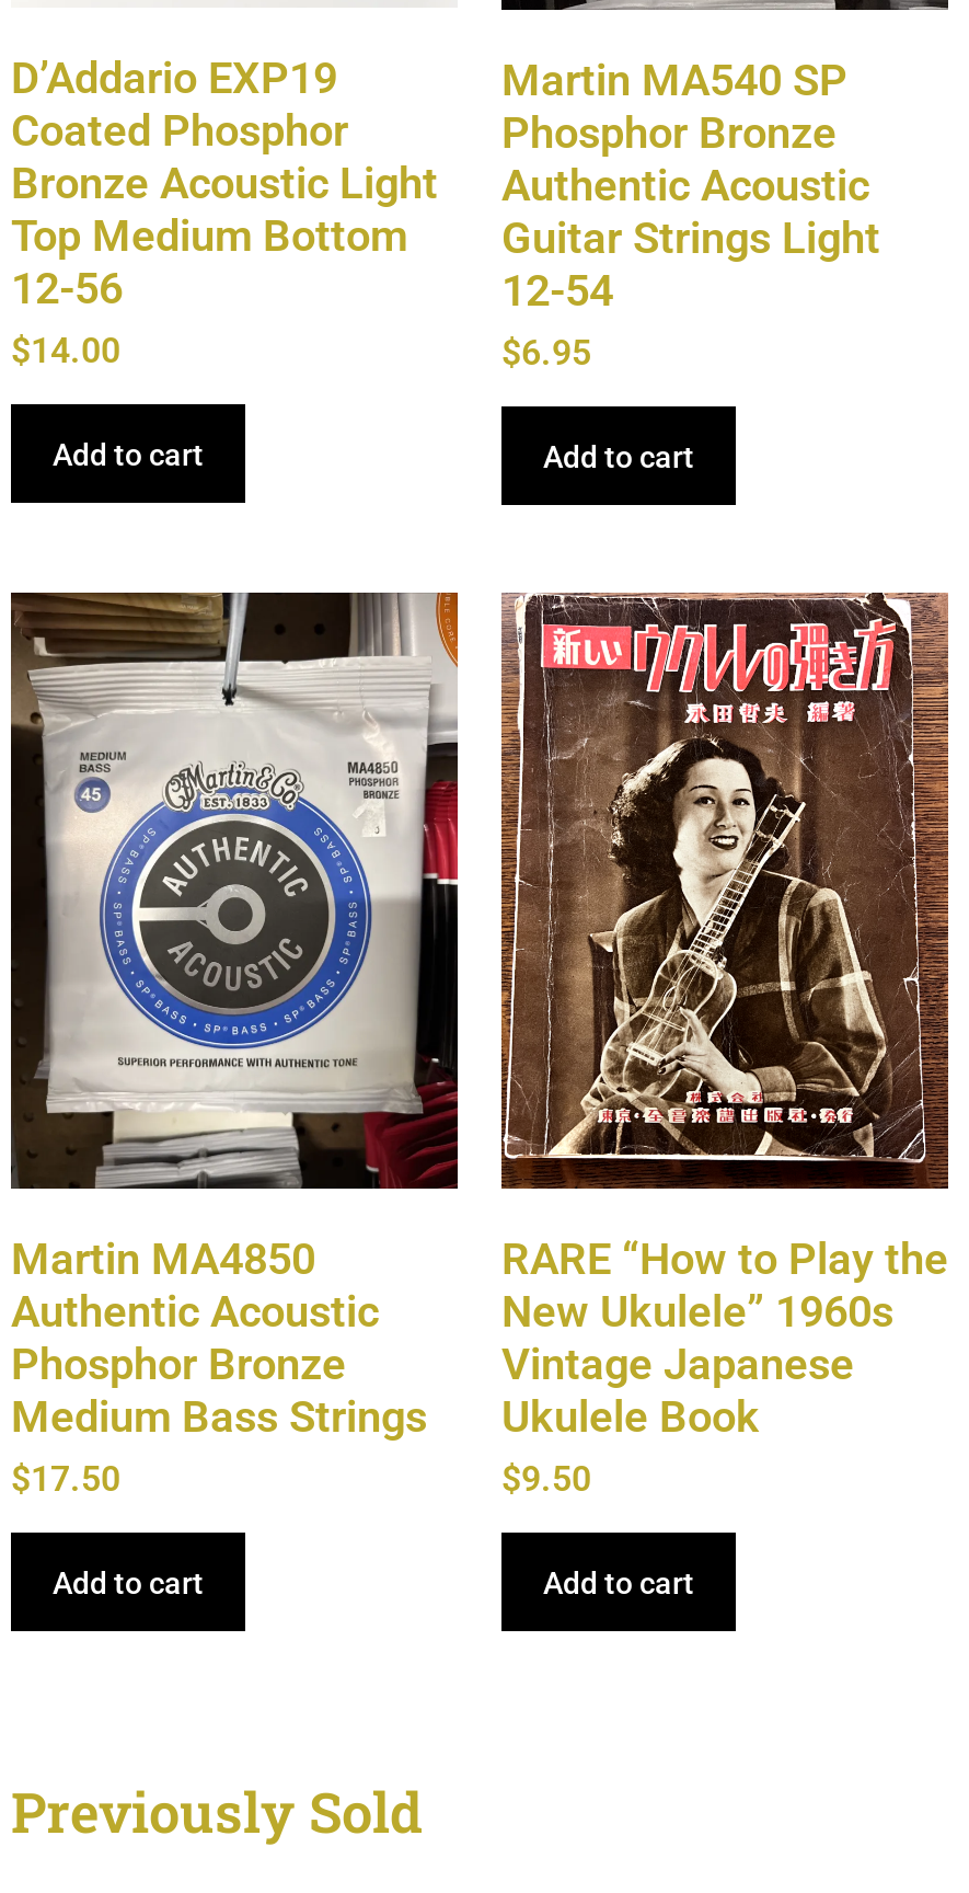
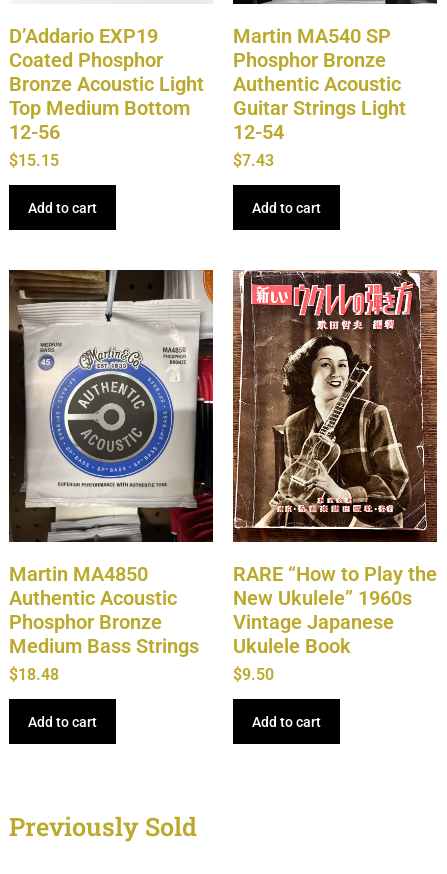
- $14.00
+ $15.15

- $6.95
+ $7.43

- $17.50
+ $18.48
